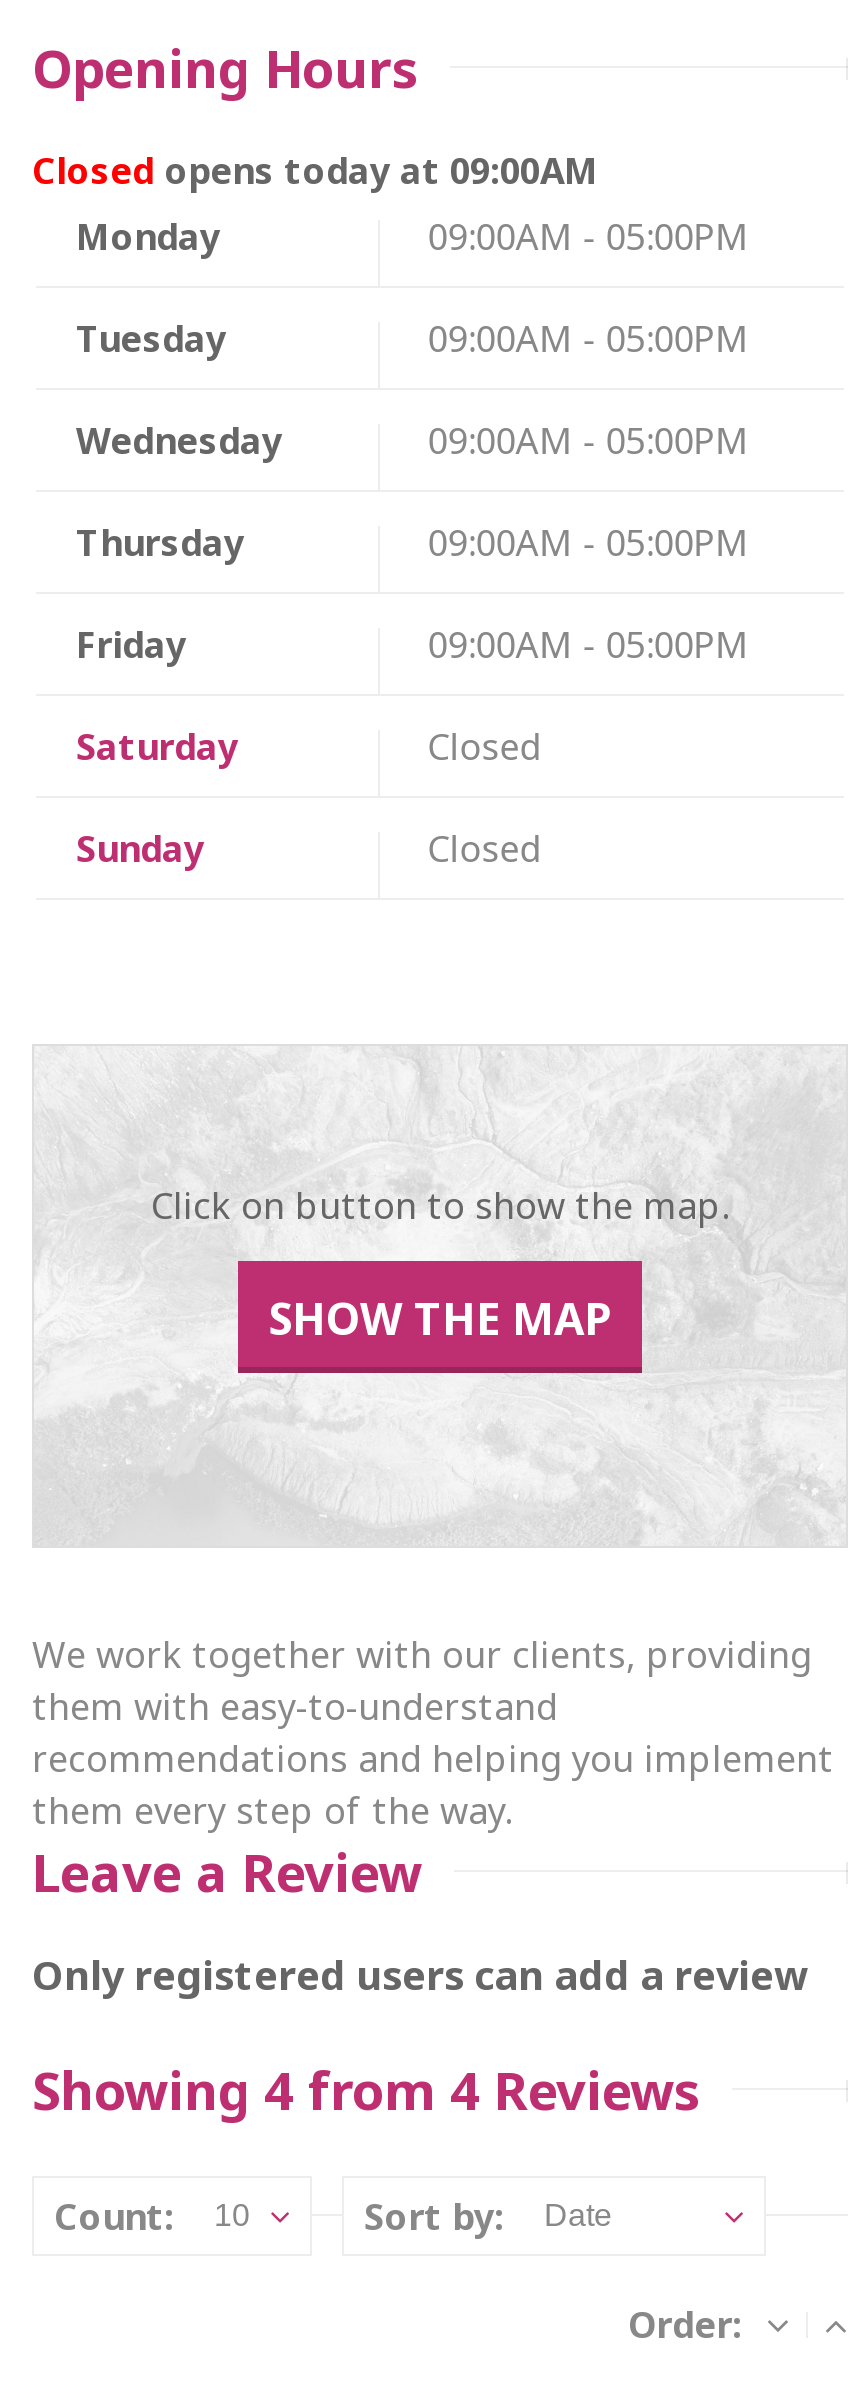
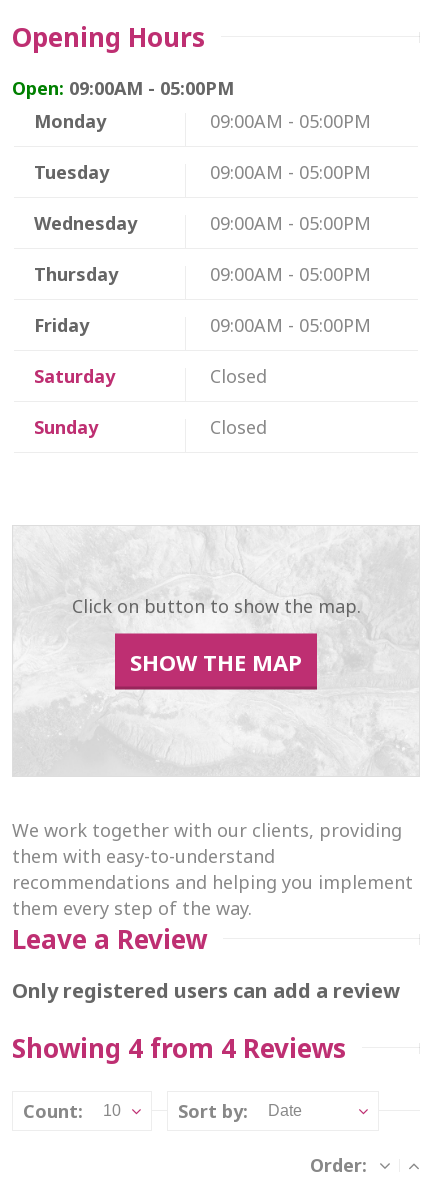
- Closed opens today at 09:00AM
+ Open: 09:00AM - 05:00PM
